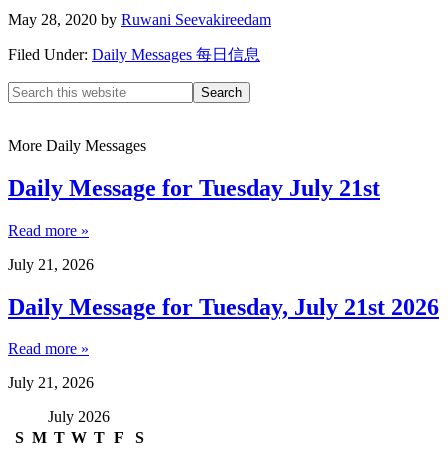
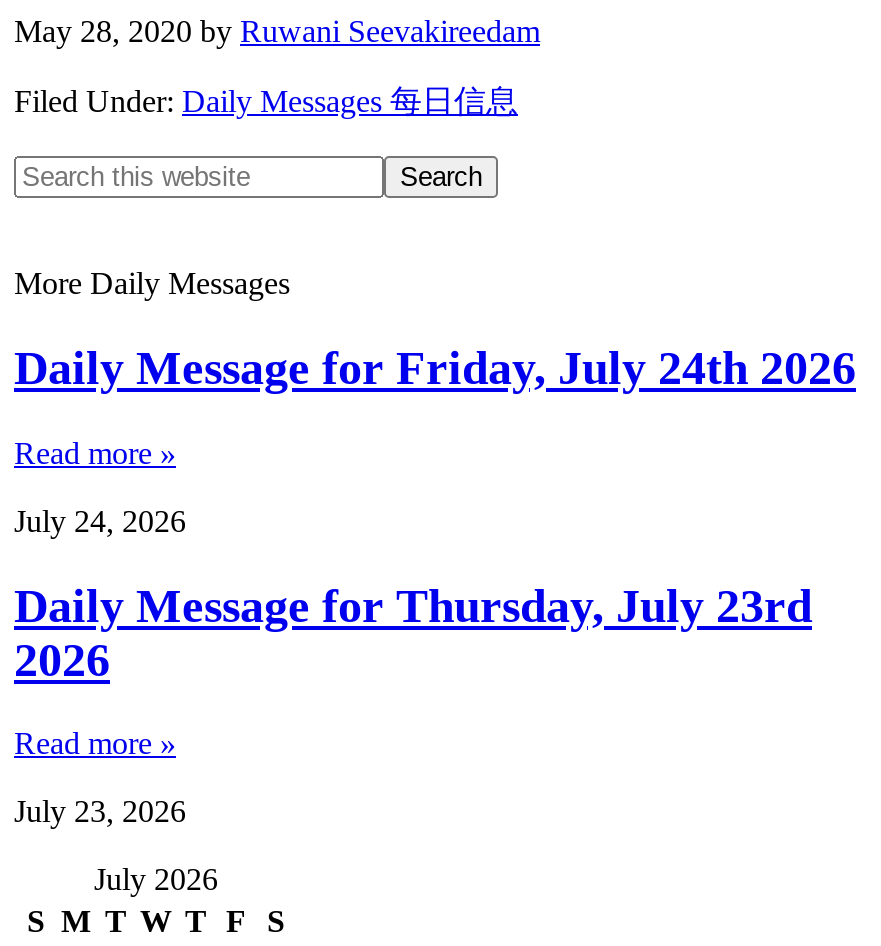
- Daily Message for Tuesday July 21st
+ Daily Message for Friday, July 24th 2026

- July 21, 2026
+ July 24, 2026

- Daily Message for Tuesday, July 21st 2026
+ Daily Message for Thursday, July 23rd
+ 2026

- July 21, 2026
+ July 23, 2026
